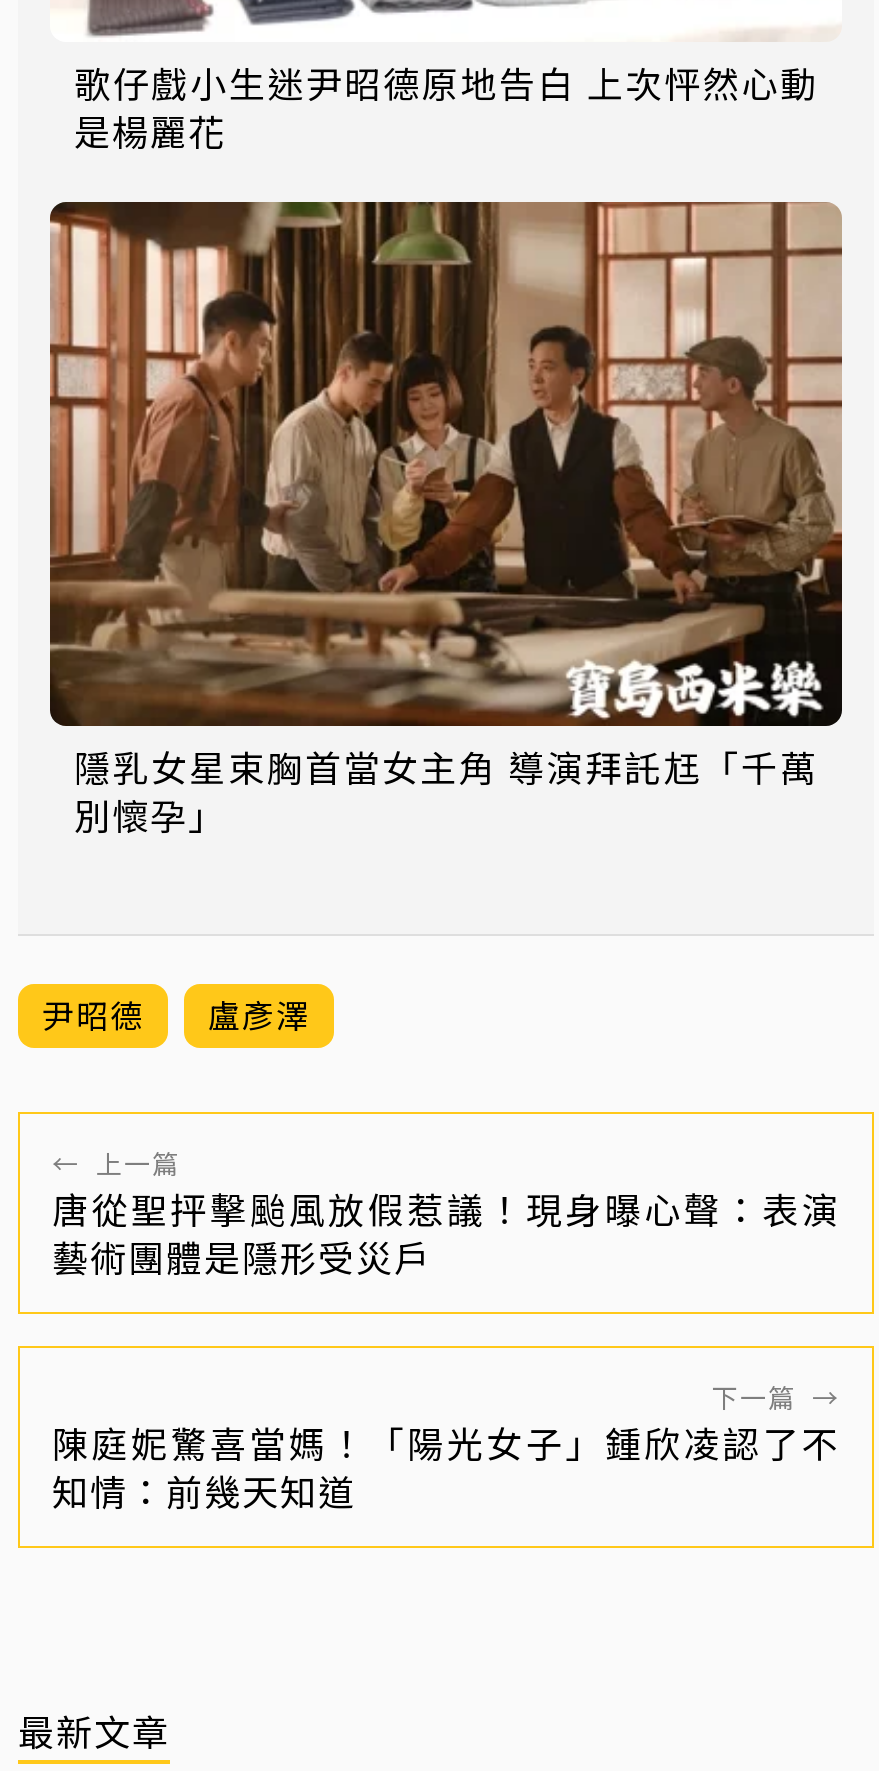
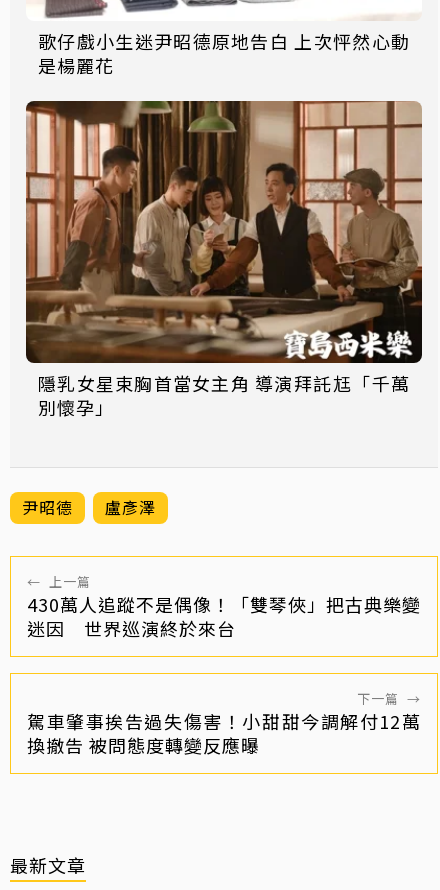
- 唐從聖抨擊颱風放假惹議！現身曝心聲：表演
- 藝術團體是隱形受災戶
+ 430萬人追蹤不是偶像！「雙琴俠」把古典樂變
+ 迷因 世界巡演終於來台

- 陳庭妮驚喜當媽！「陽光女子」鍾欣凌認了不
- 知情：前幾天知道
+ 駕車肇事挨告過失傷害！小甜甜今調解付12萬
+ 換撤告 被問態度轉變反應曝
